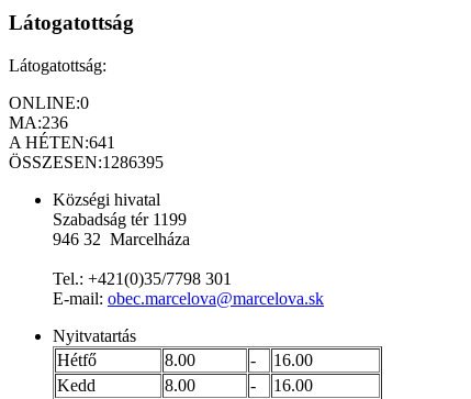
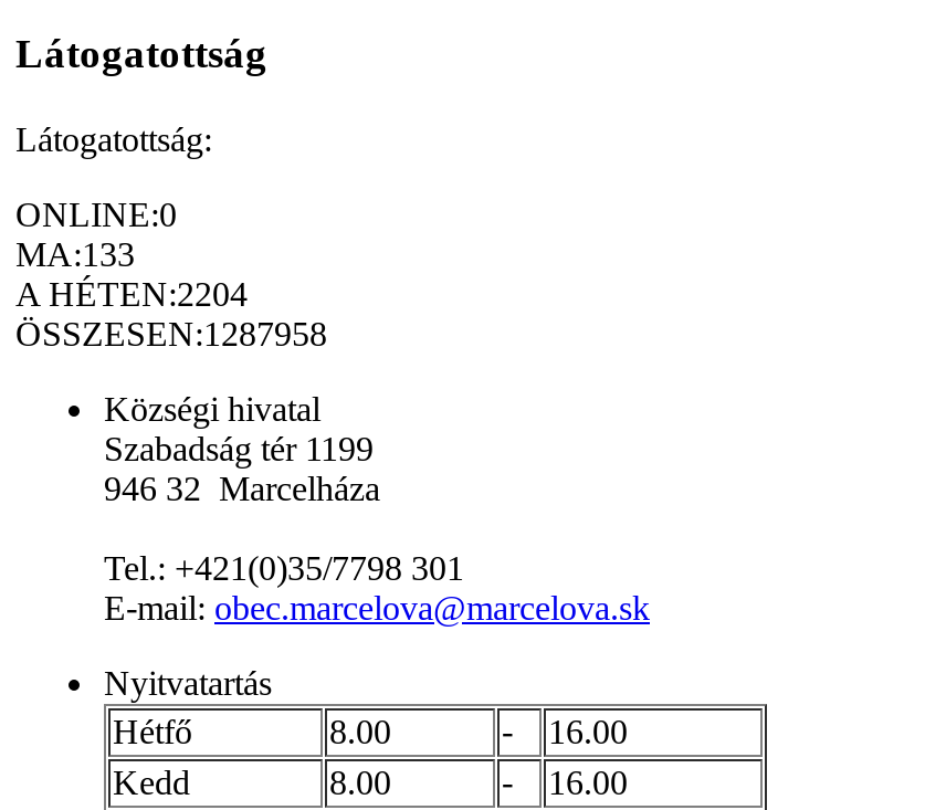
- MA: 236
+ MA: 133

- A HÉTEN:641
+ A HÉTEN:2204

- ÖSSZESEN:1286395
+ ÖSSZESEN:1287958
